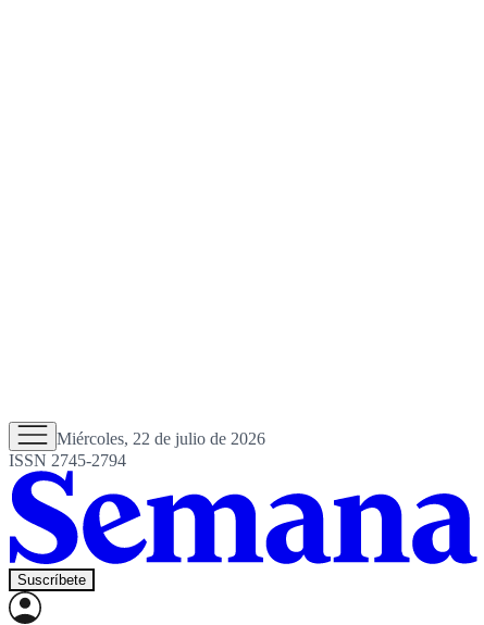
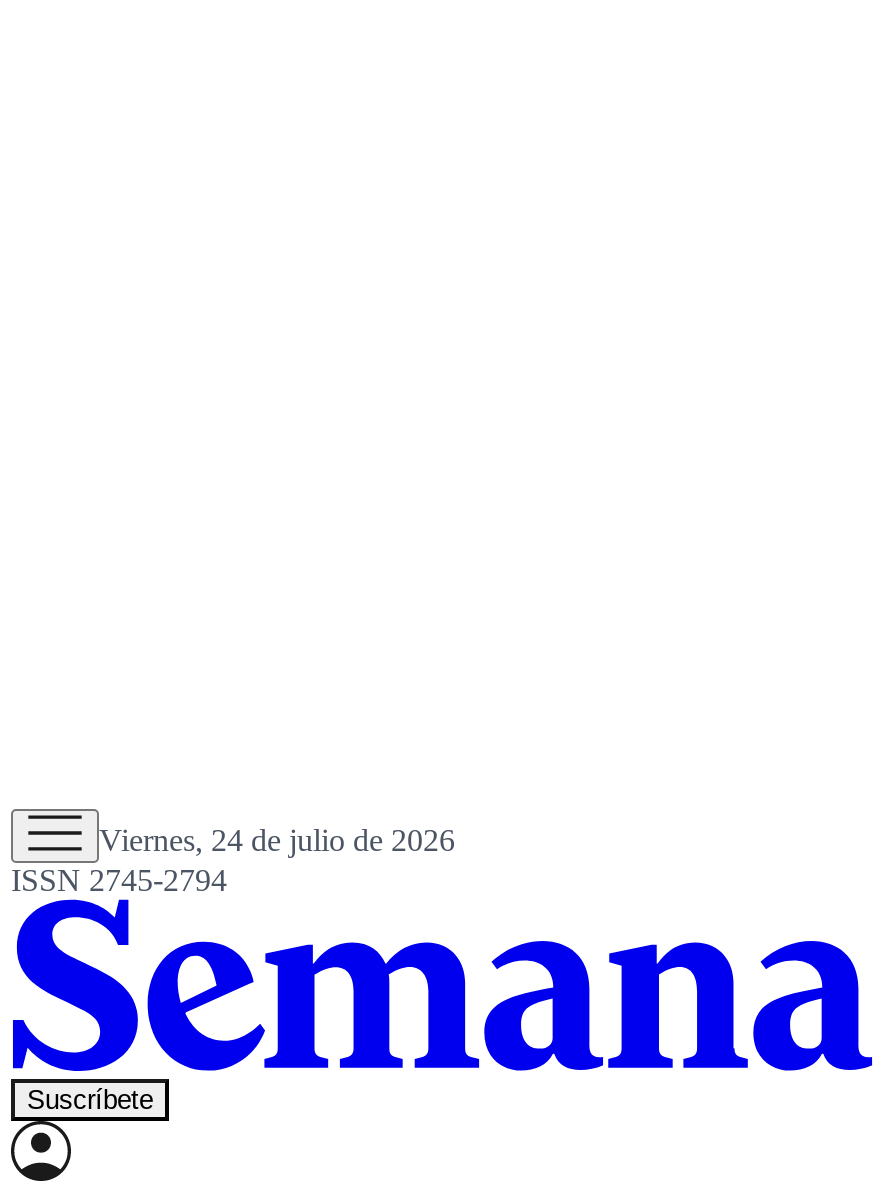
- Miércoles, 22 de julio de 2026
+ Viernes, 24 de julio de 2026
